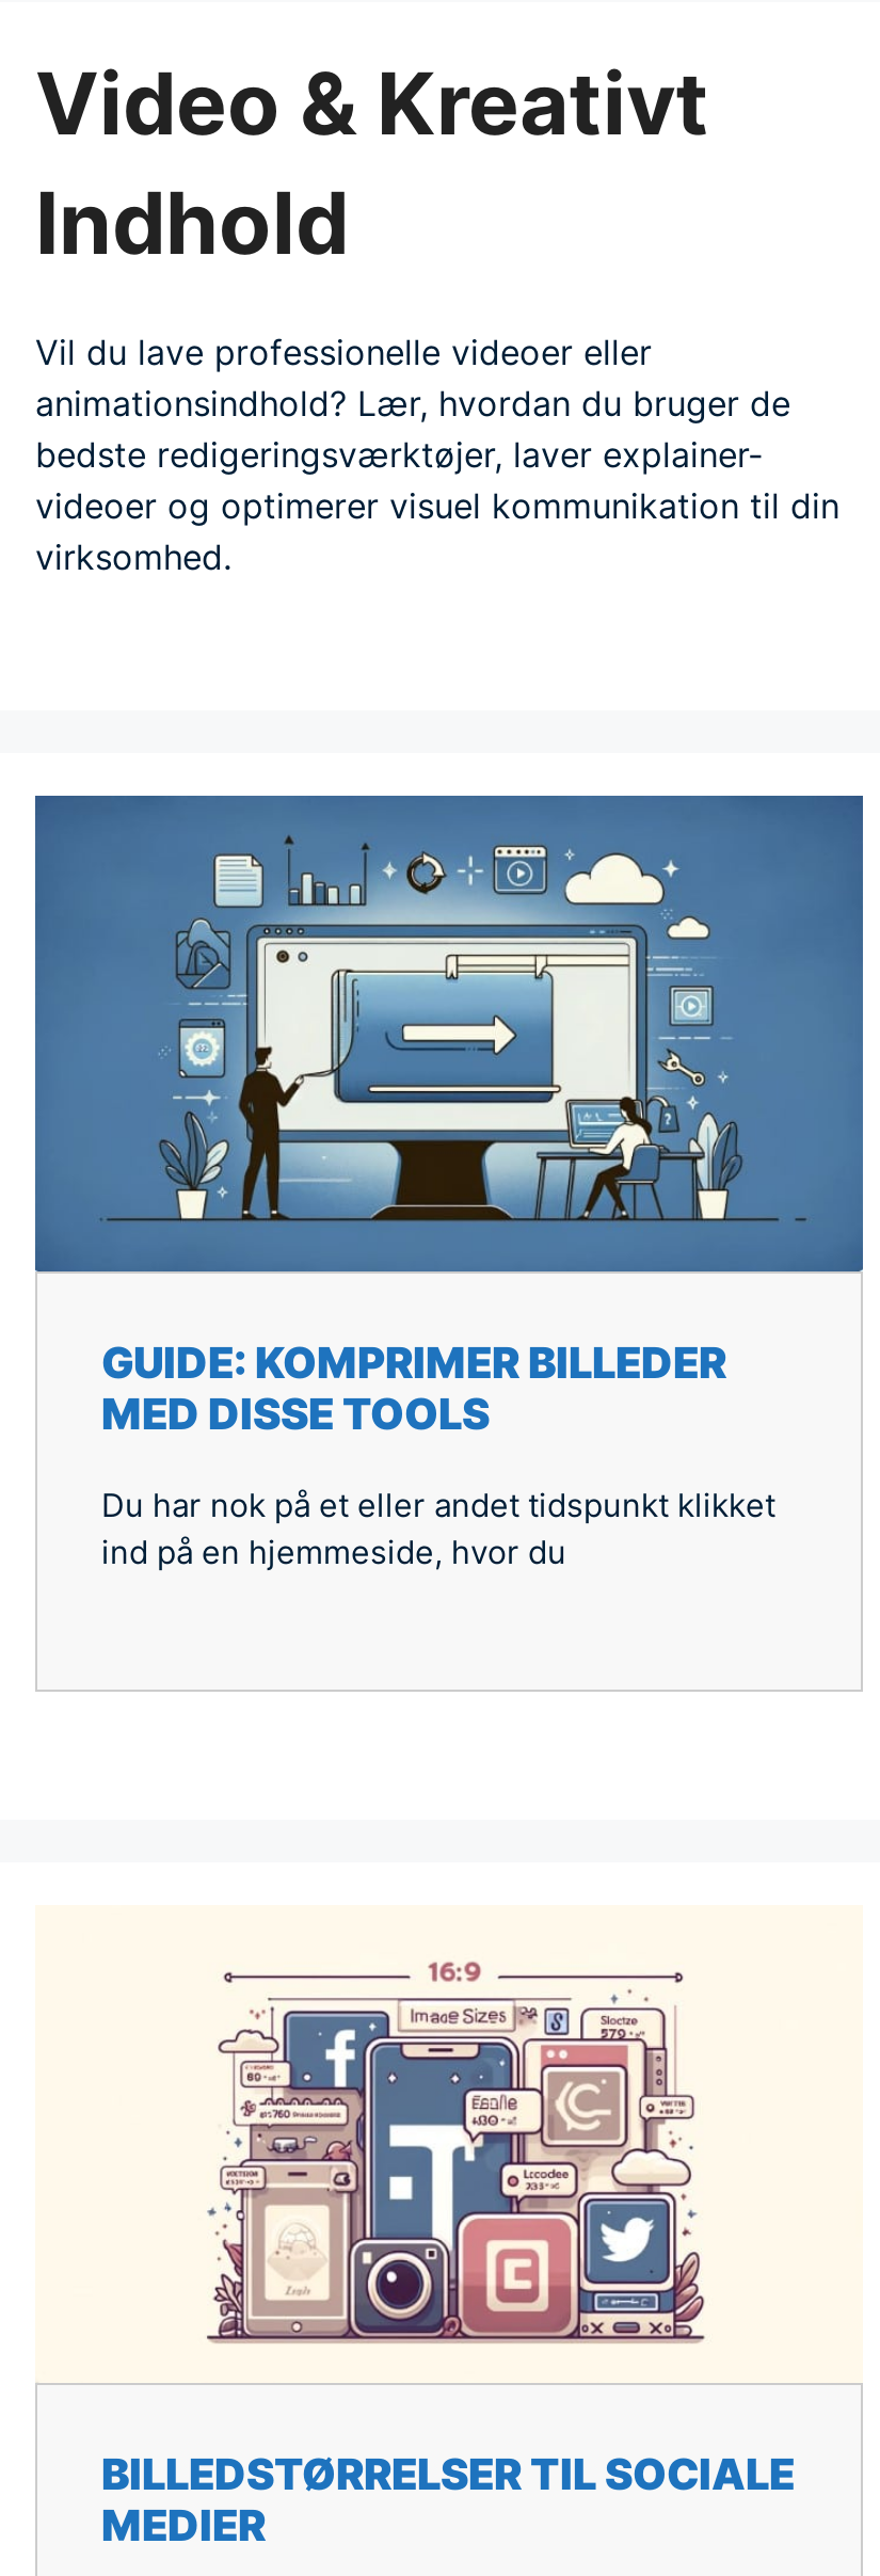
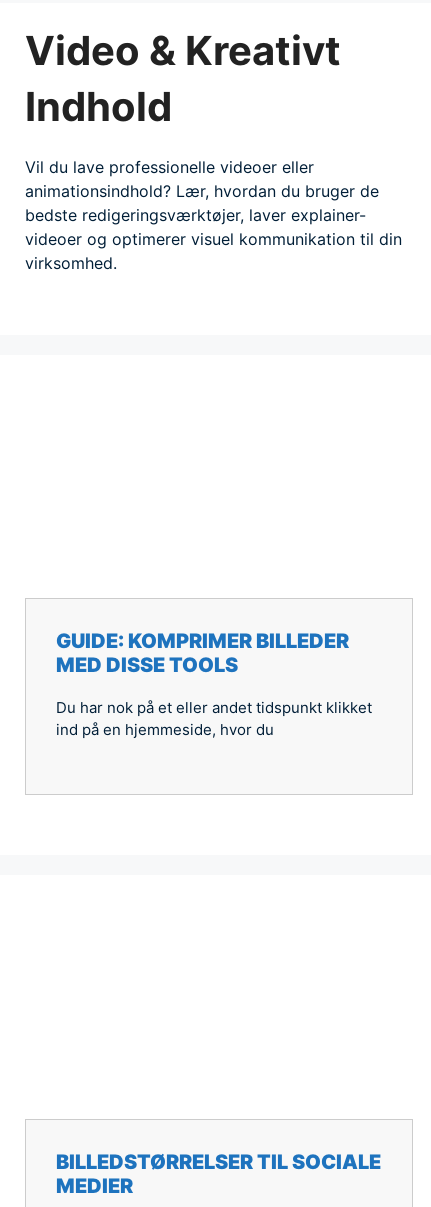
- [image]

- [image]
